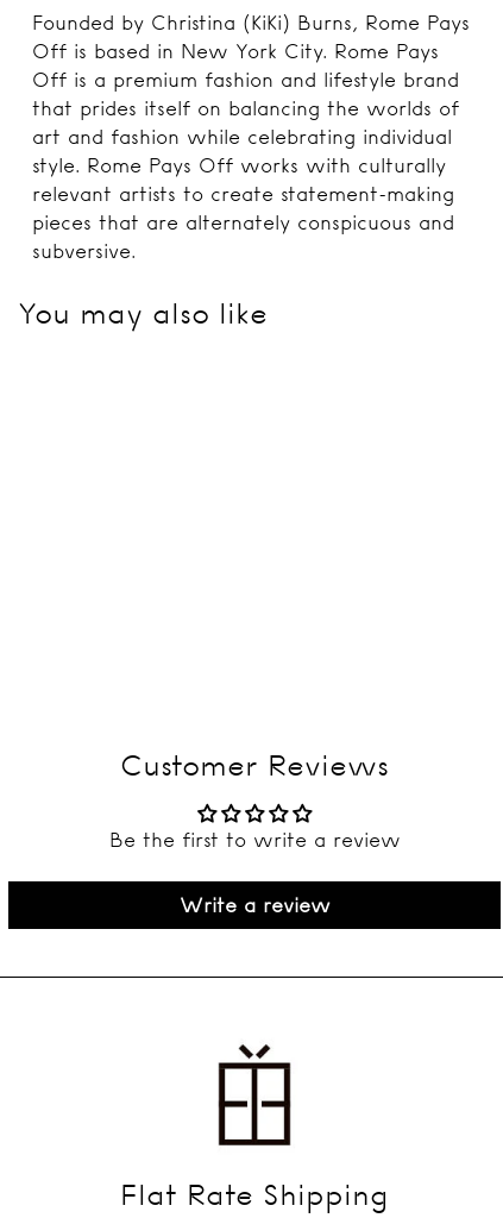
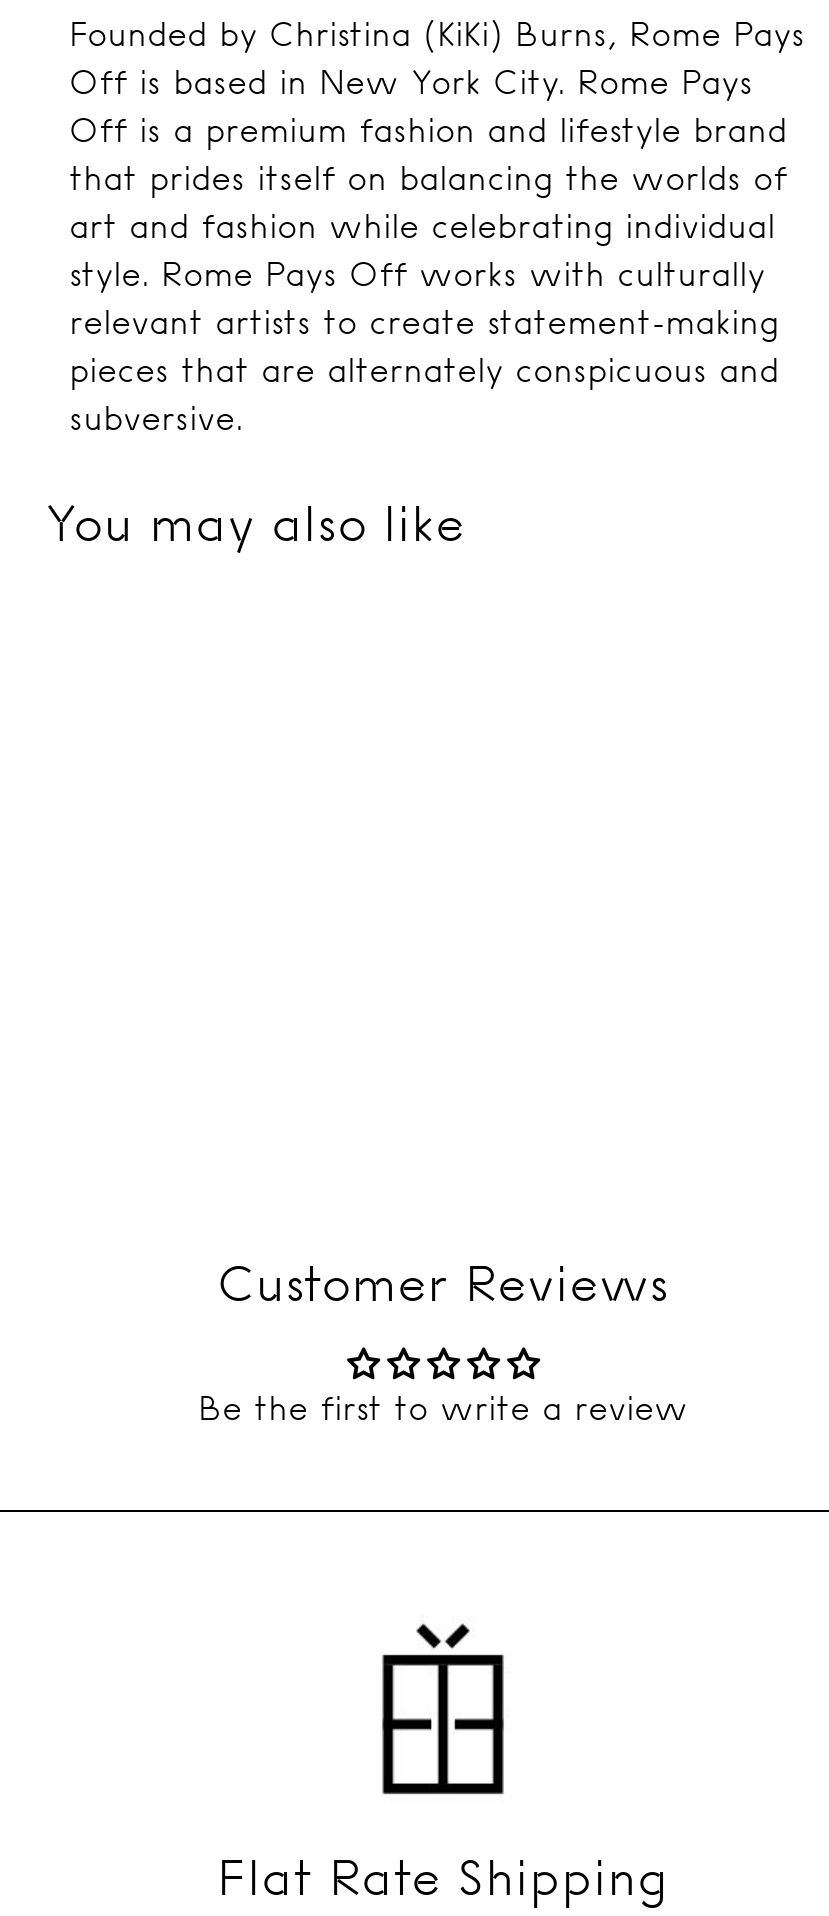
- Write a review
